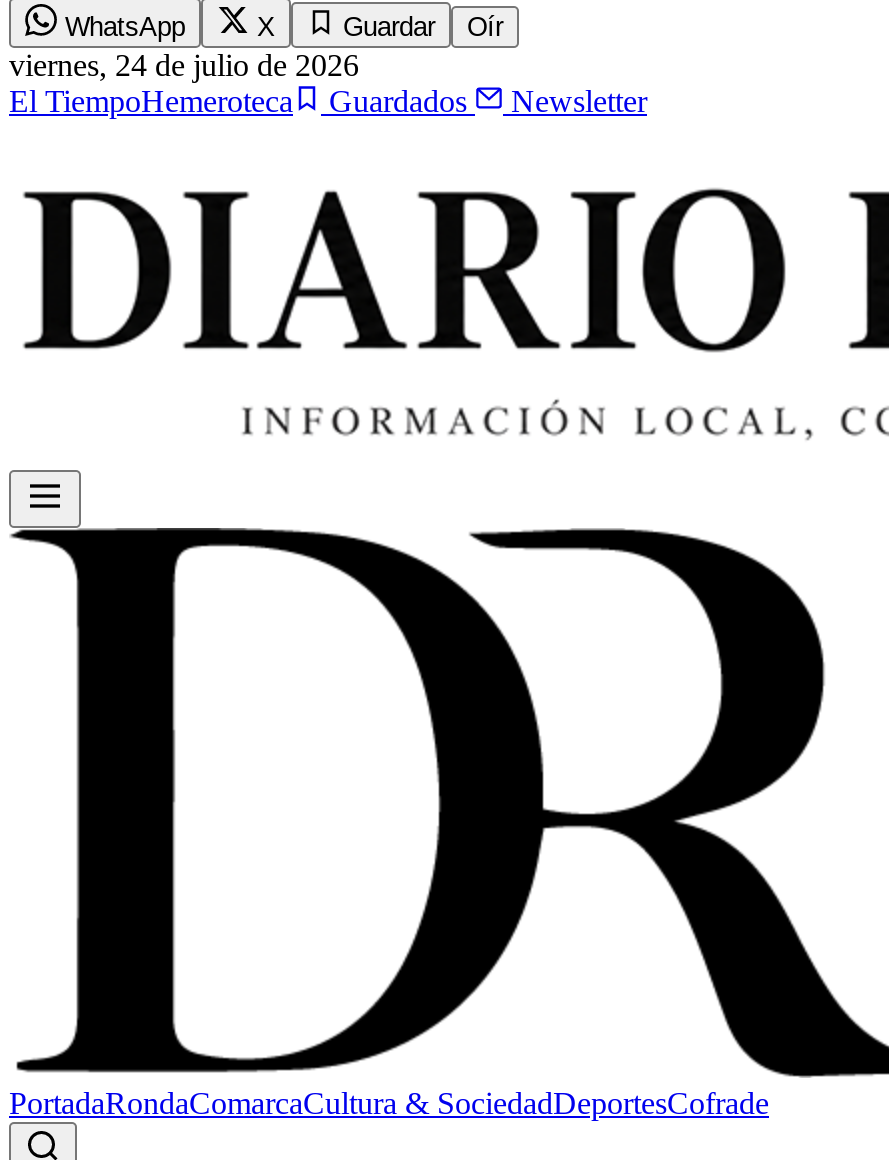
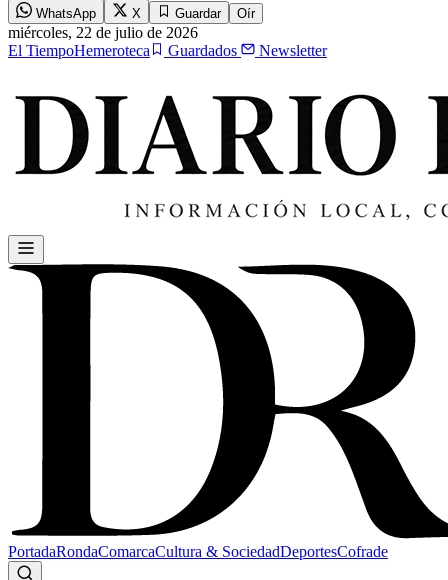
- viernes,24 de julio de 2026
+ miércoles,22 de julio de 2026
